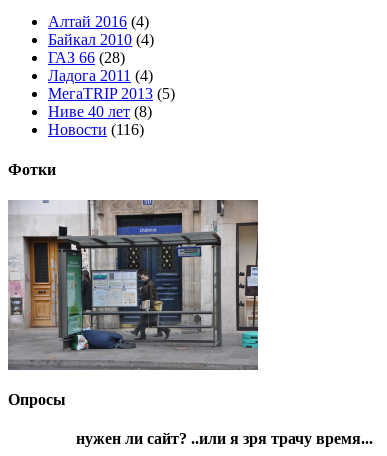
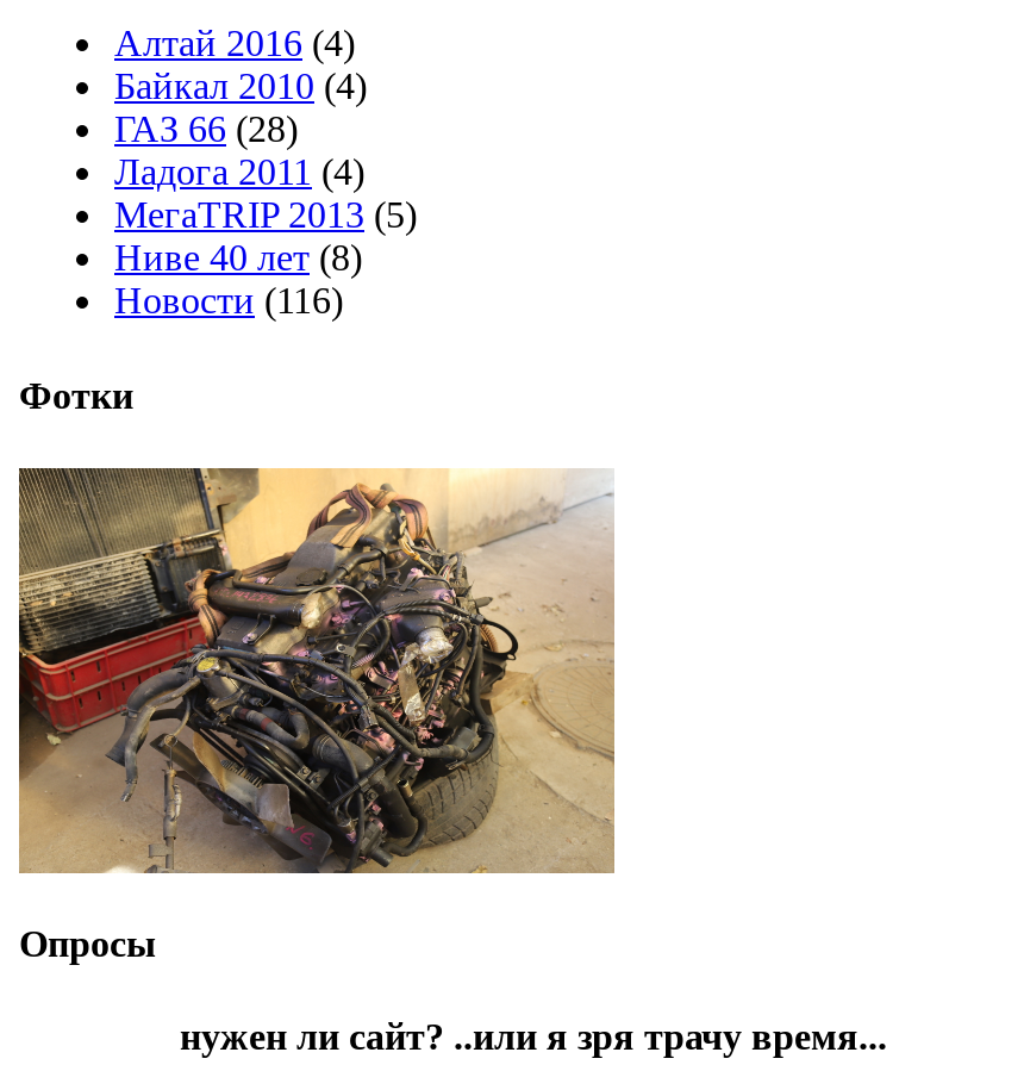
- [image]
+ [image]
